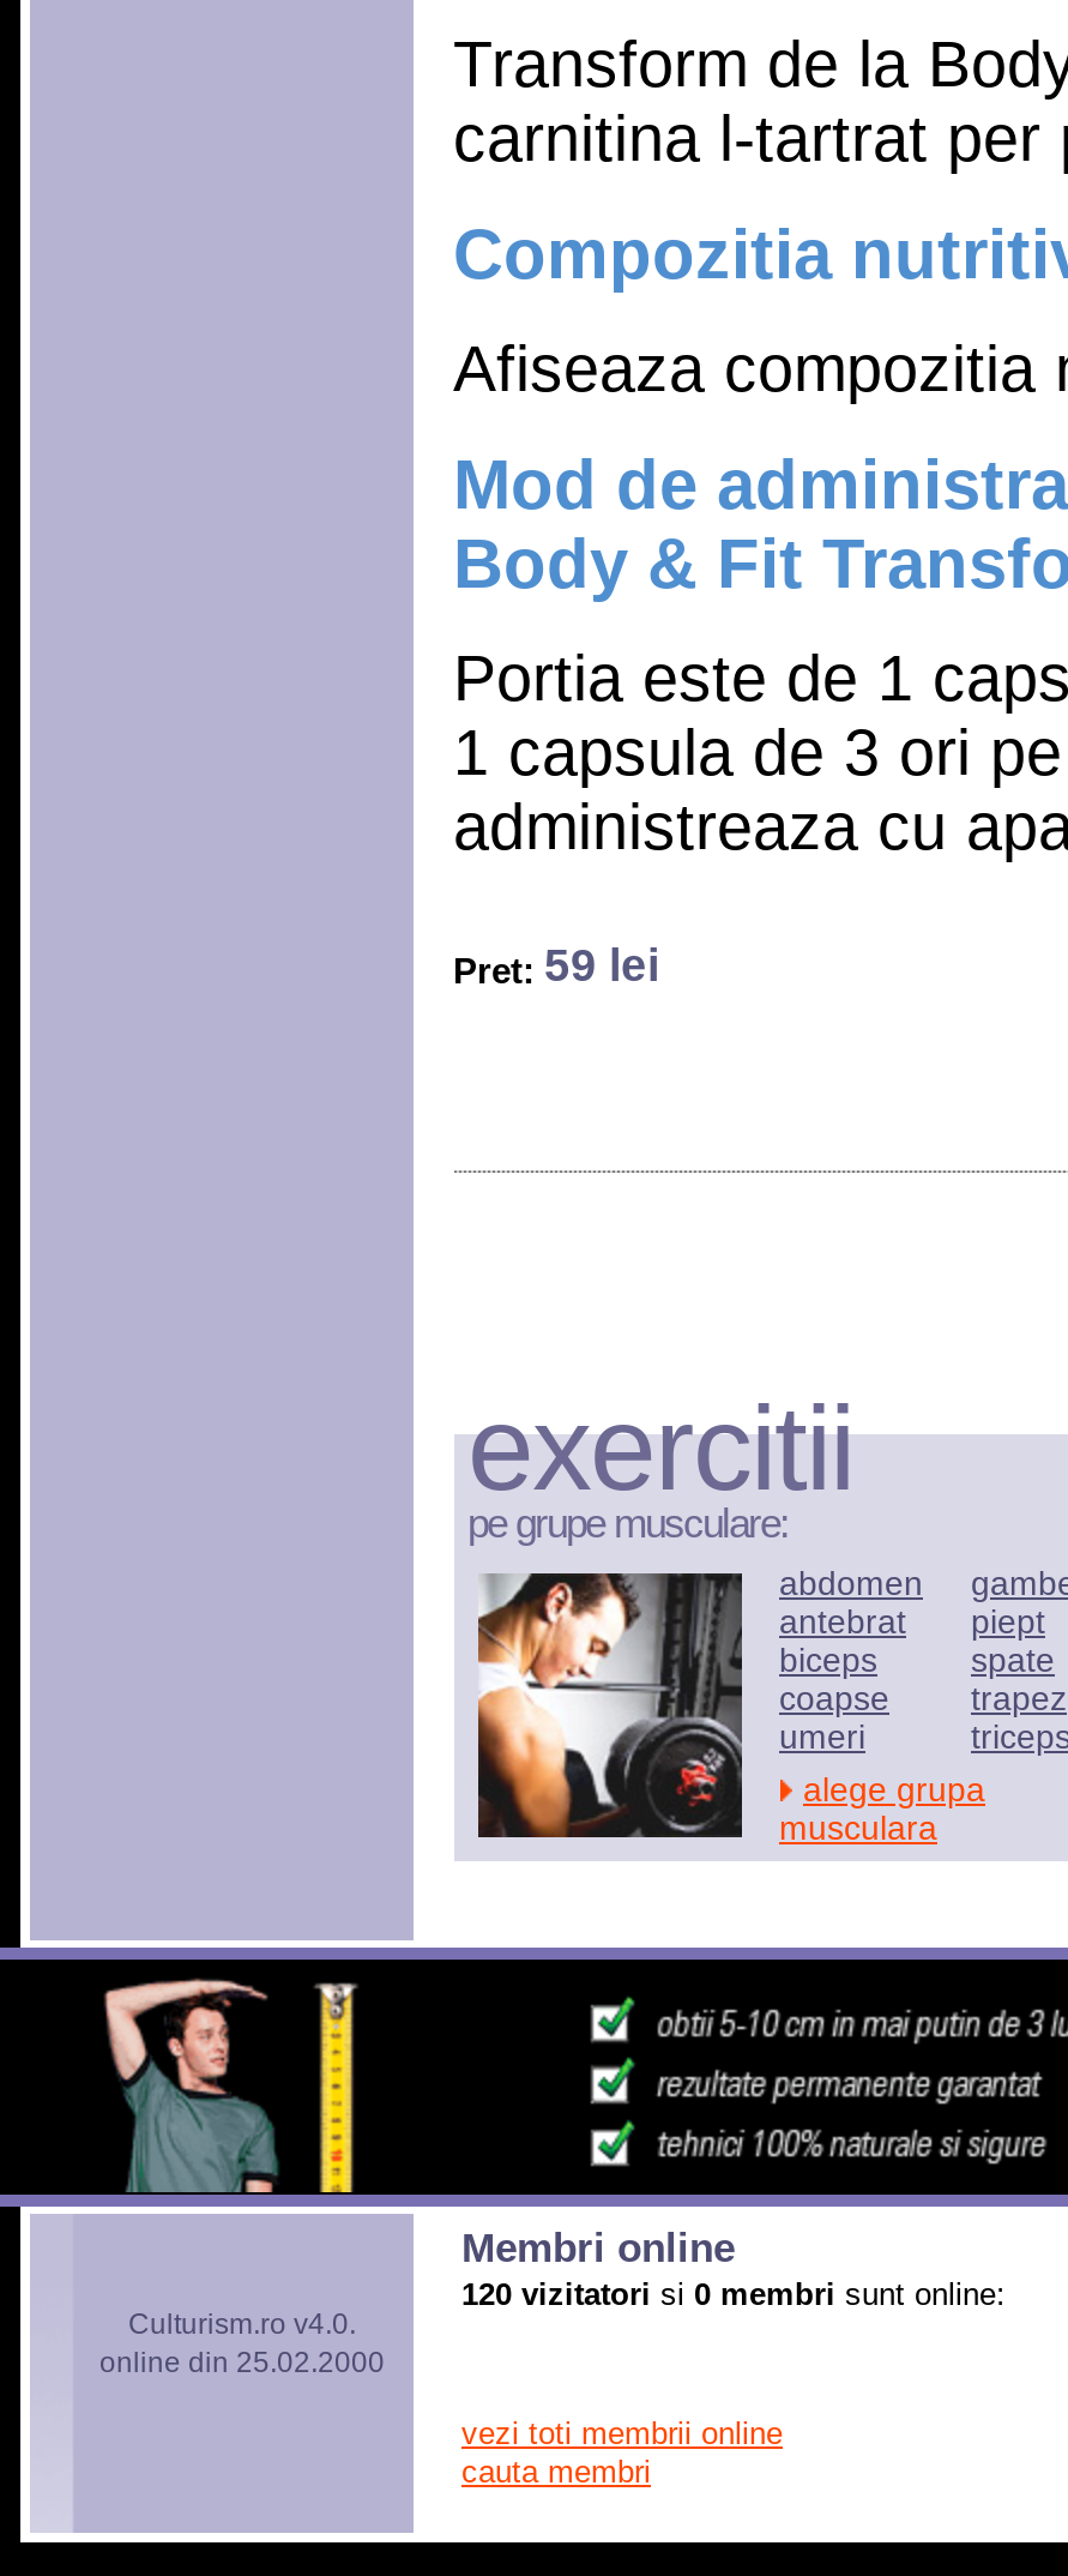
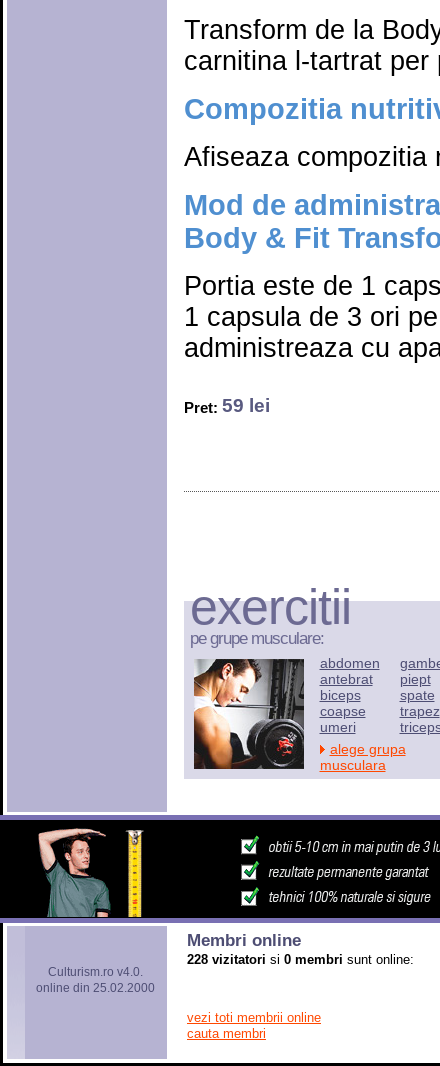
- 120 vizitatori si 0 membri sunt online:
+ 228 vizitatori si 0 membri sunt online:
